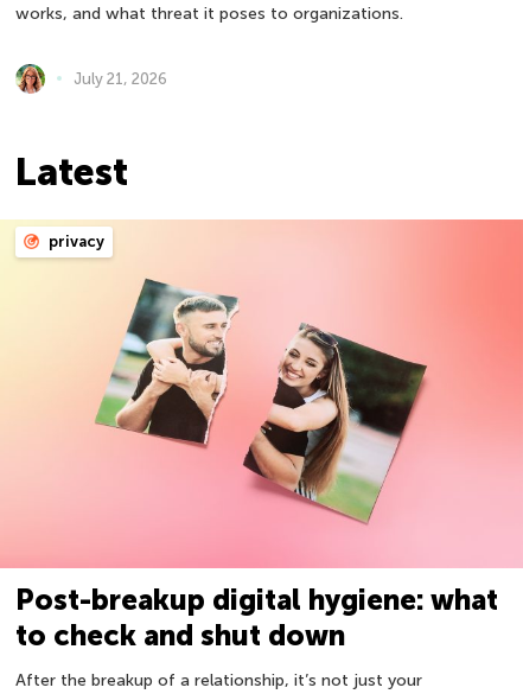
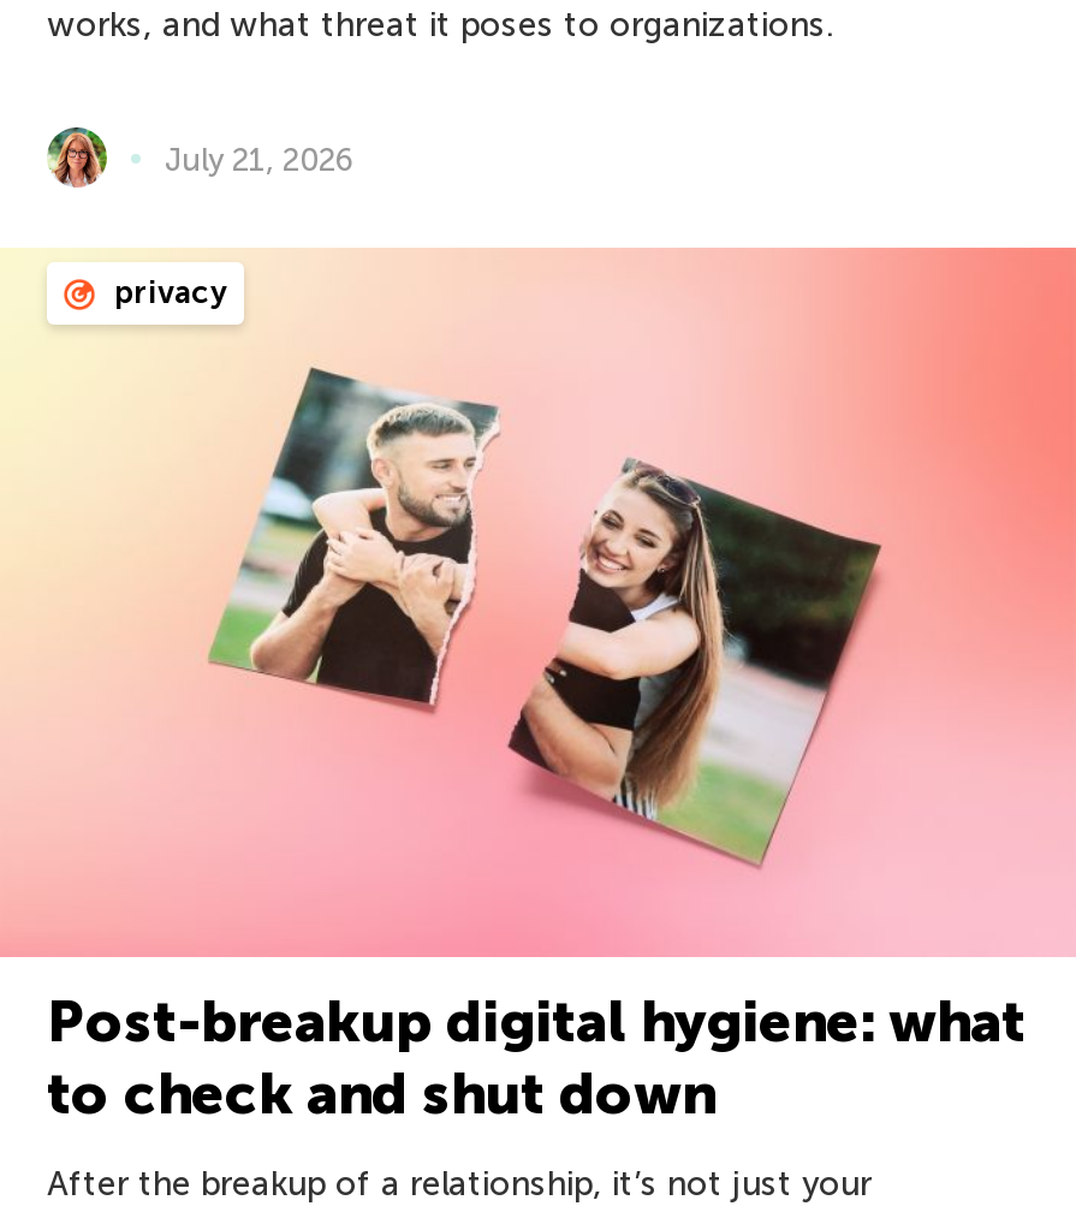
- Latest
